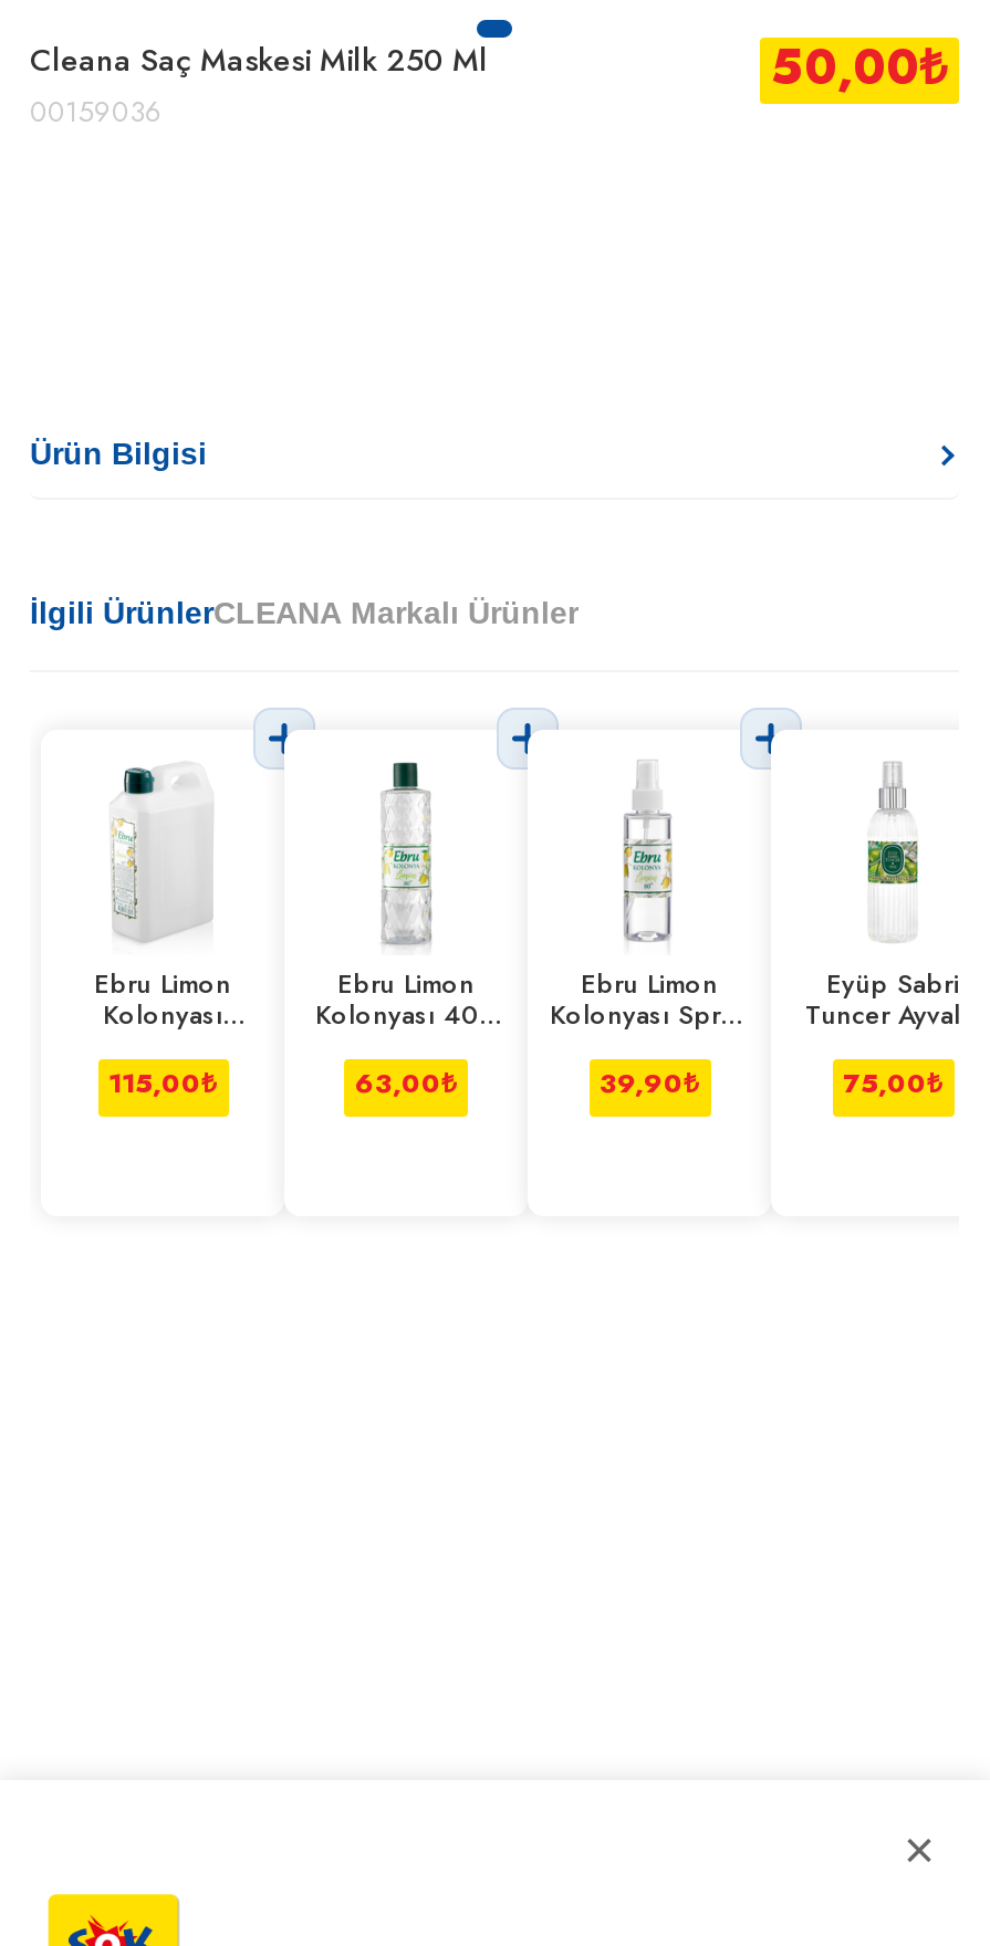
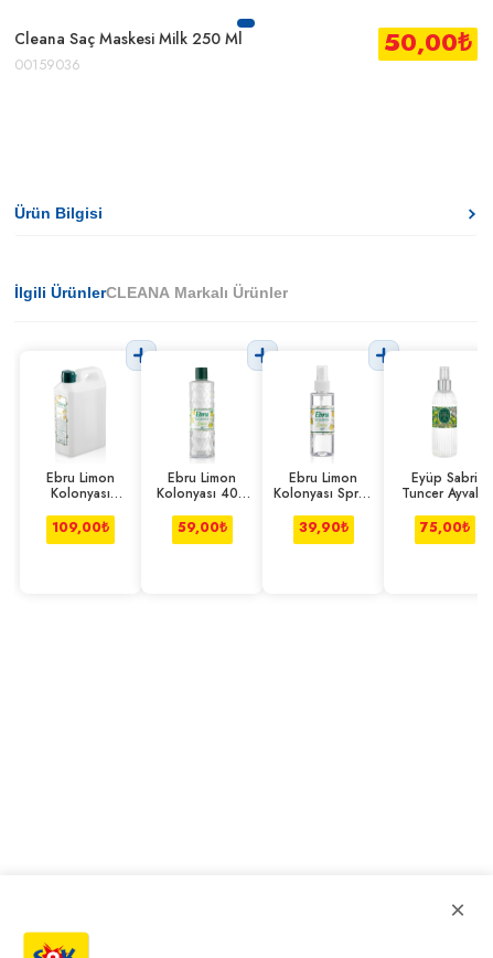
- 115,00₺
+ 109,00₺

- 63,00₺
+ 59,00₺
